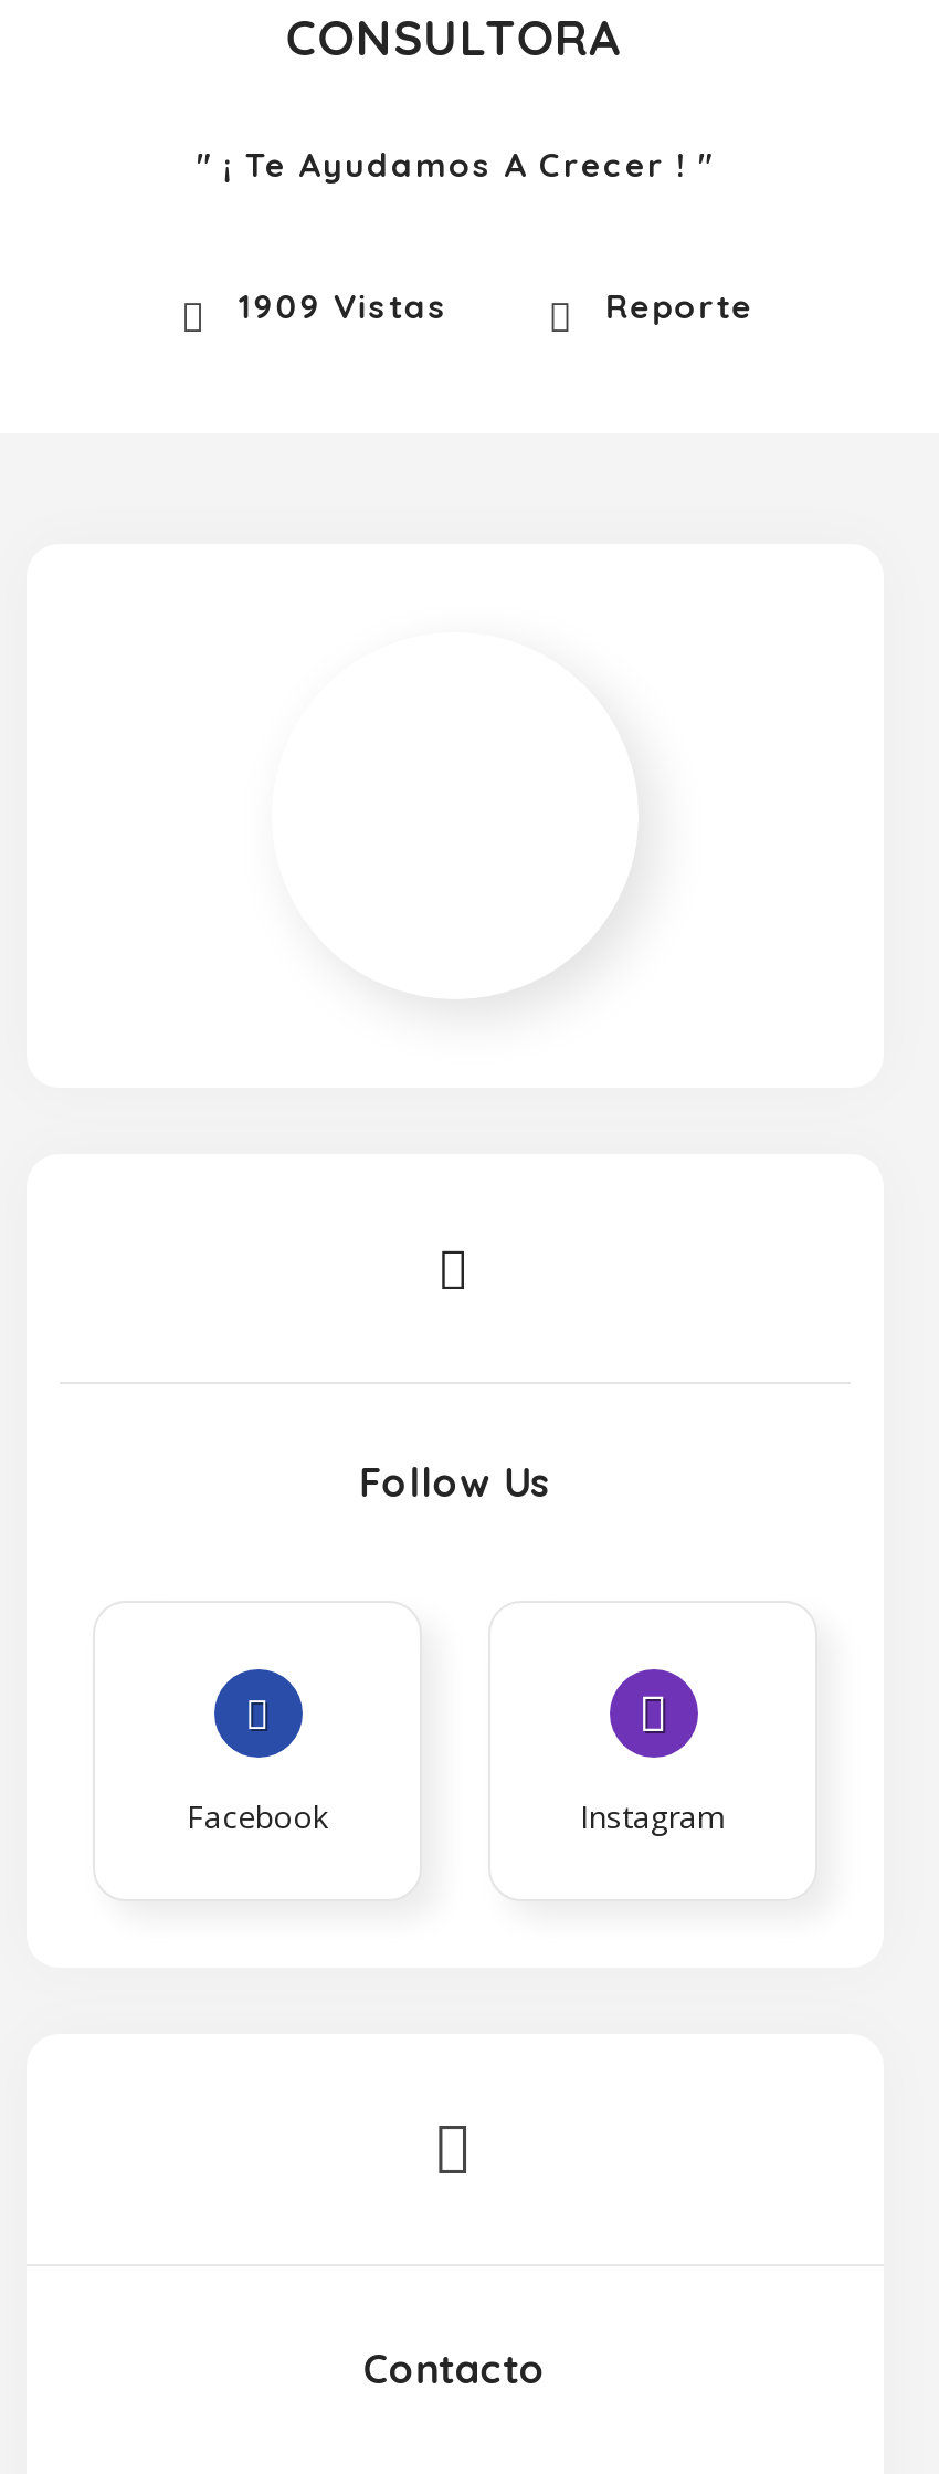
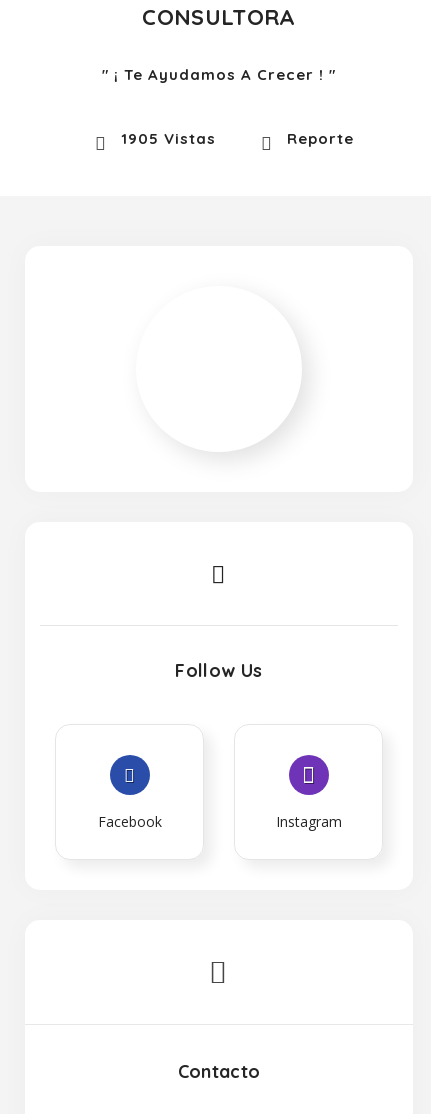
- 1909 Vistas
+ 1905 Vistas
